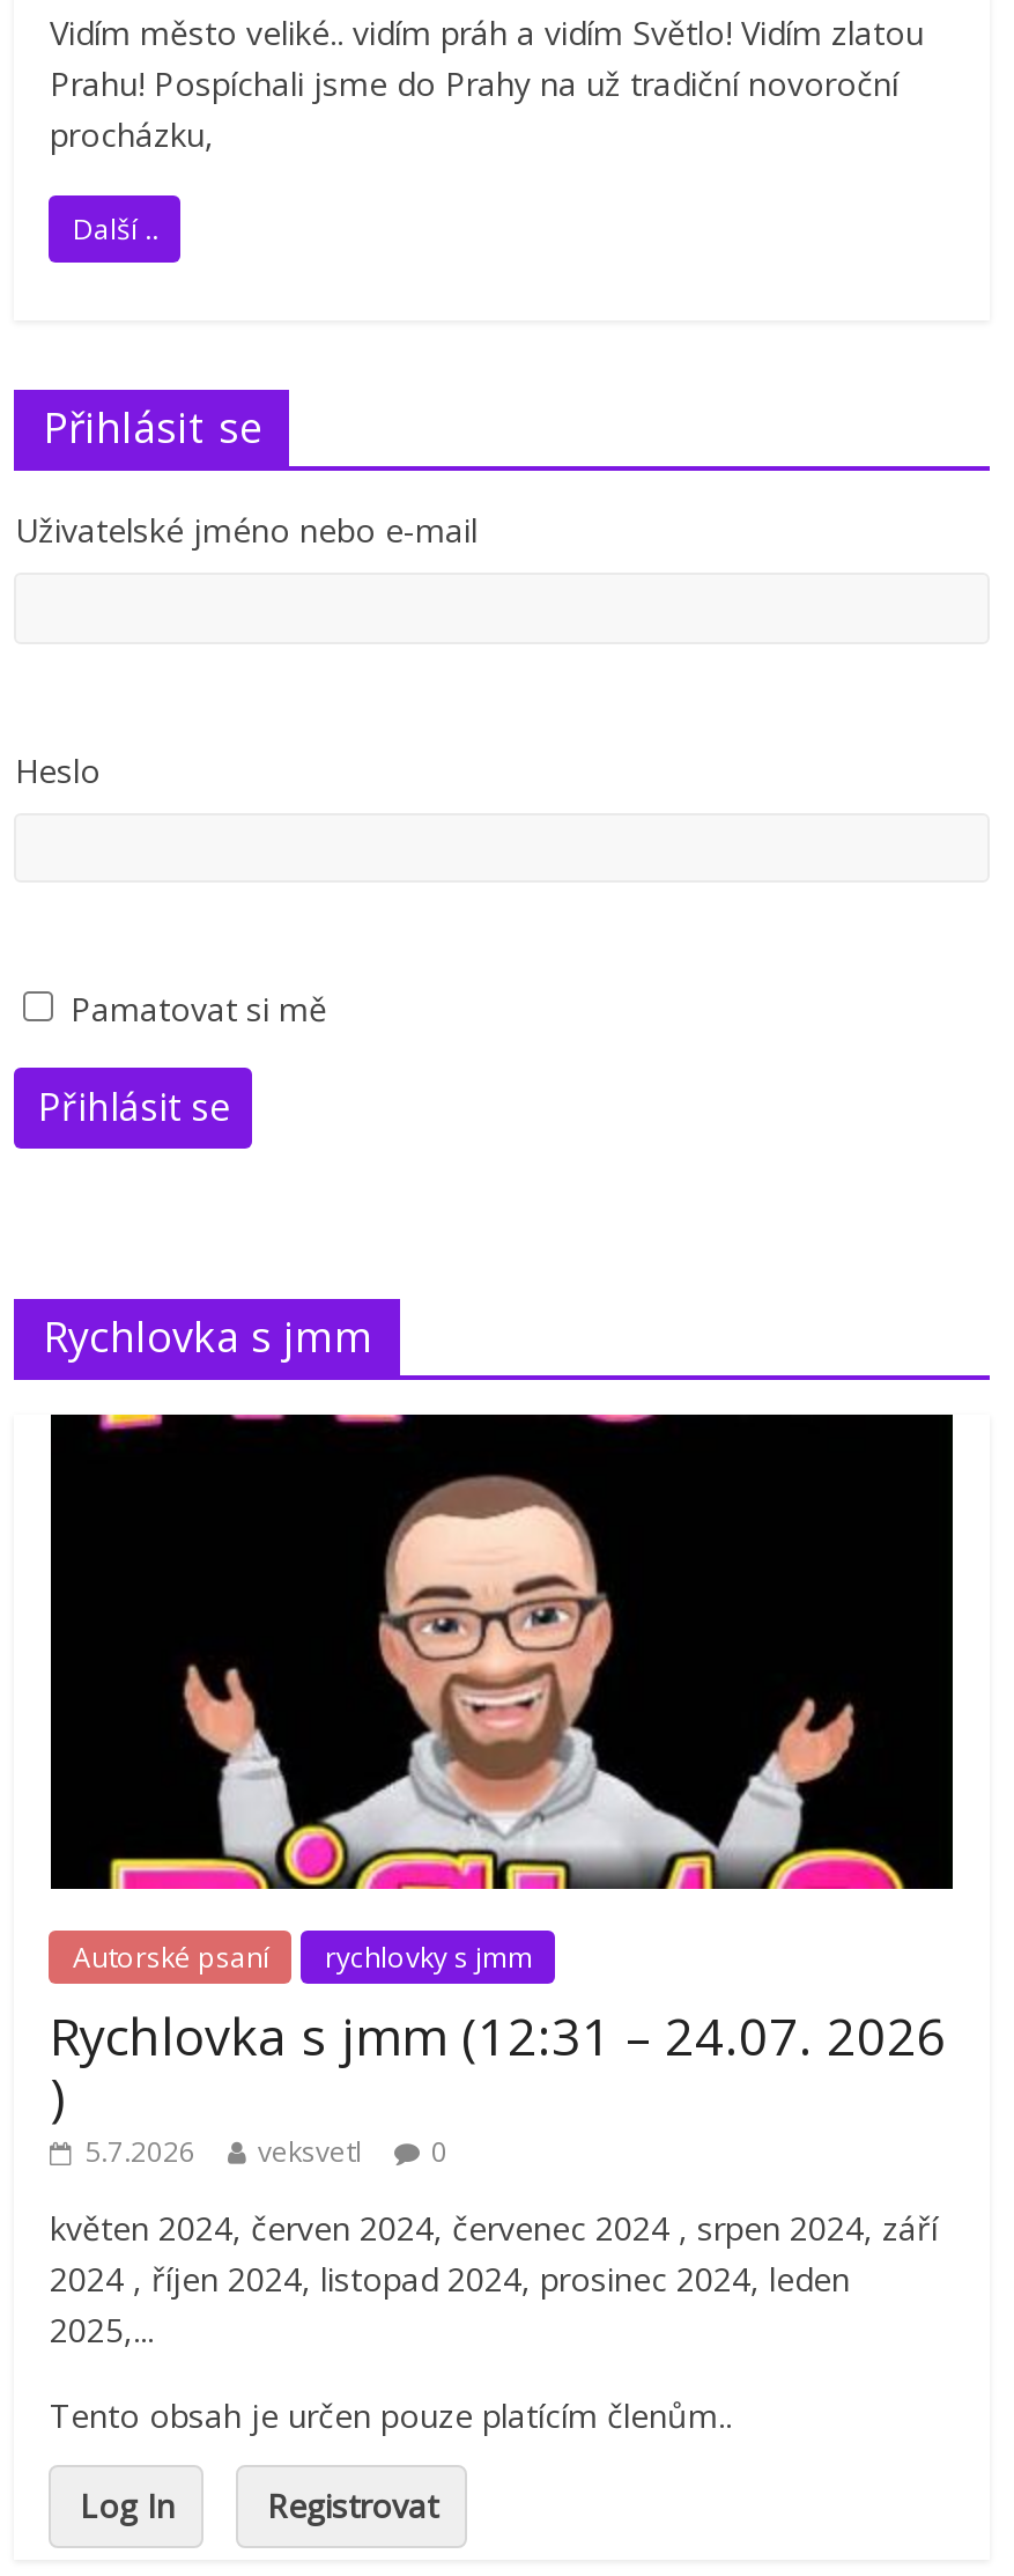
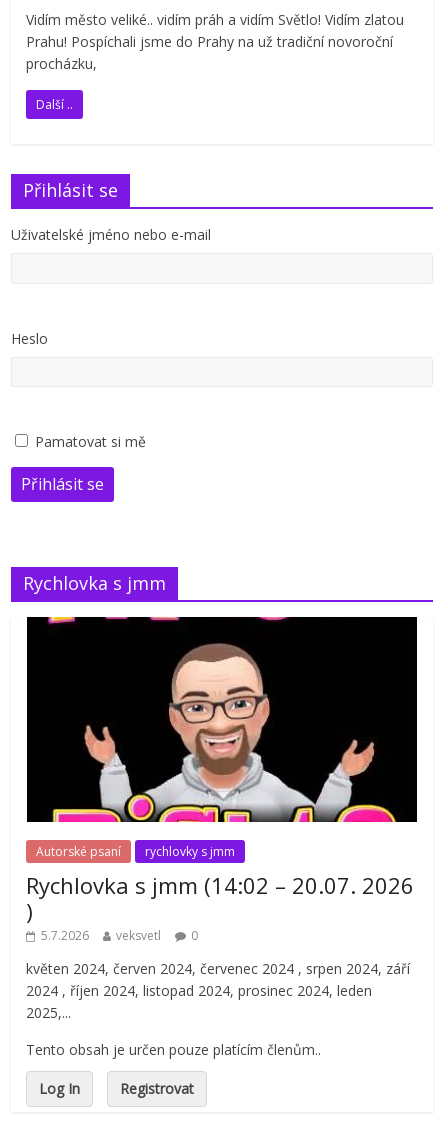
- Rychlovka s jmm (12:31 – 24.07. 2026
+ Rychlovka s jmm (14:02 – 20.07. 2026
